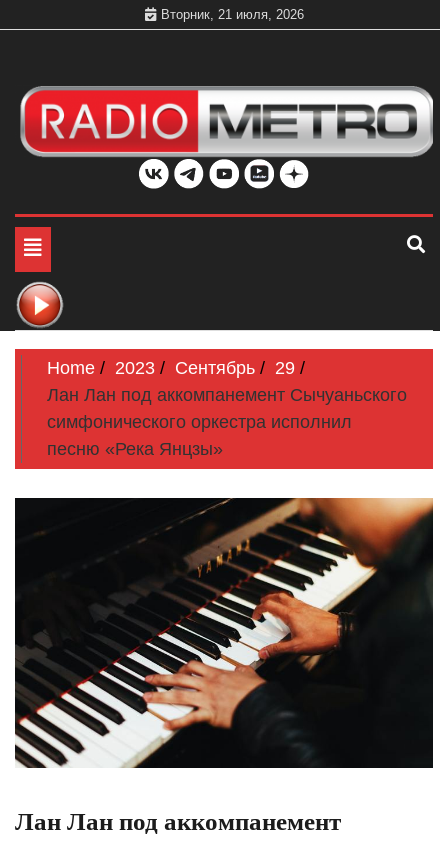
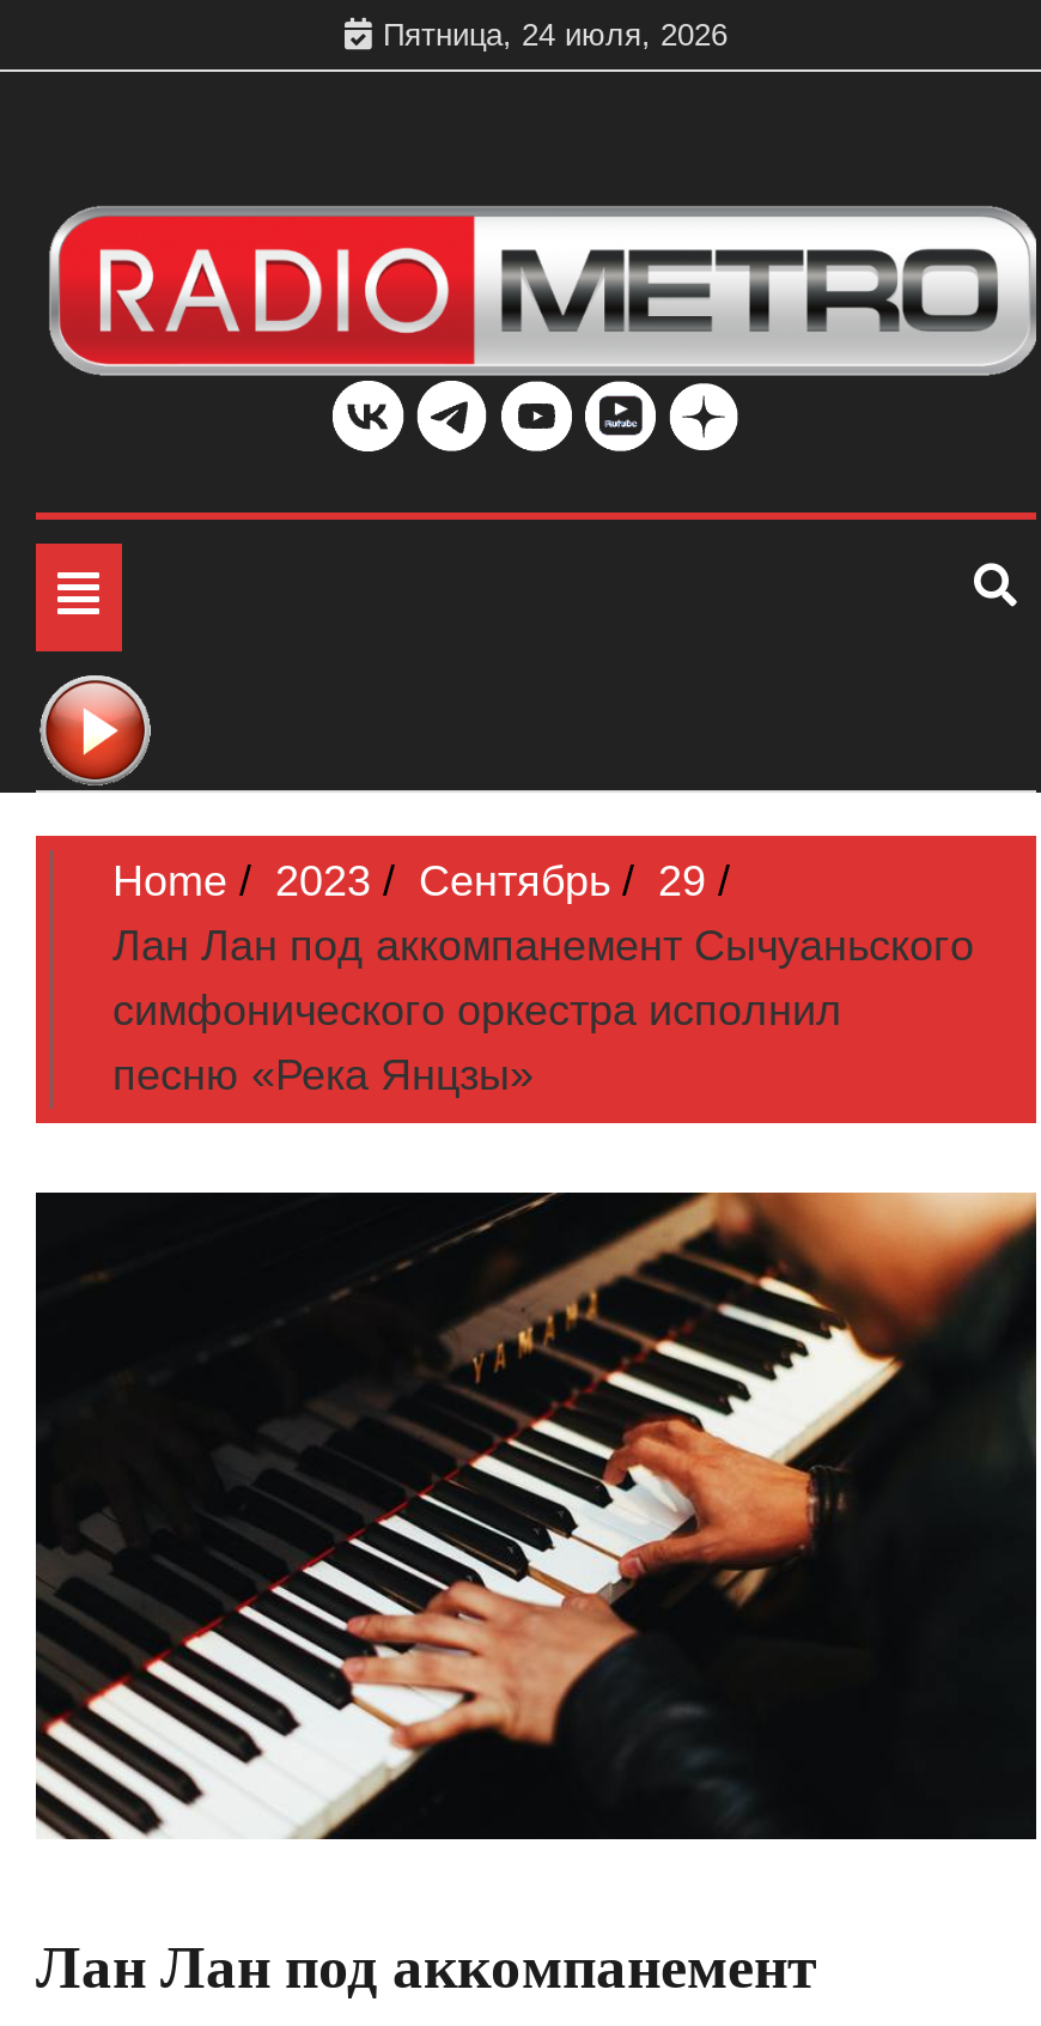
- Вторник, 21 июля, 2026
+ Пятница, 24 июля, 2026
